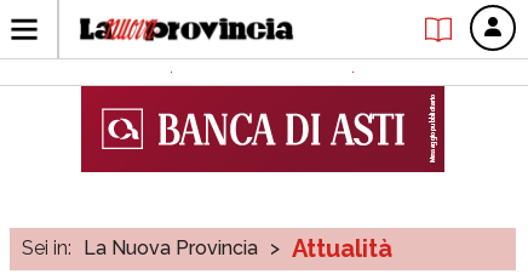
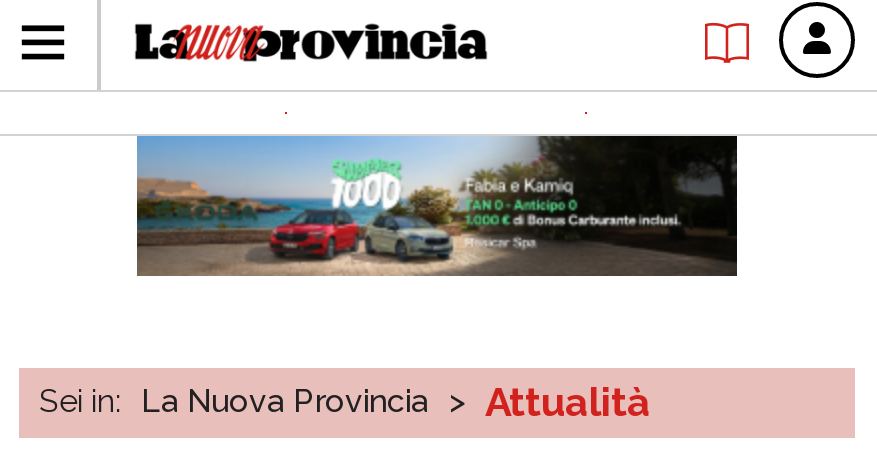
- [image]
+ [image]
